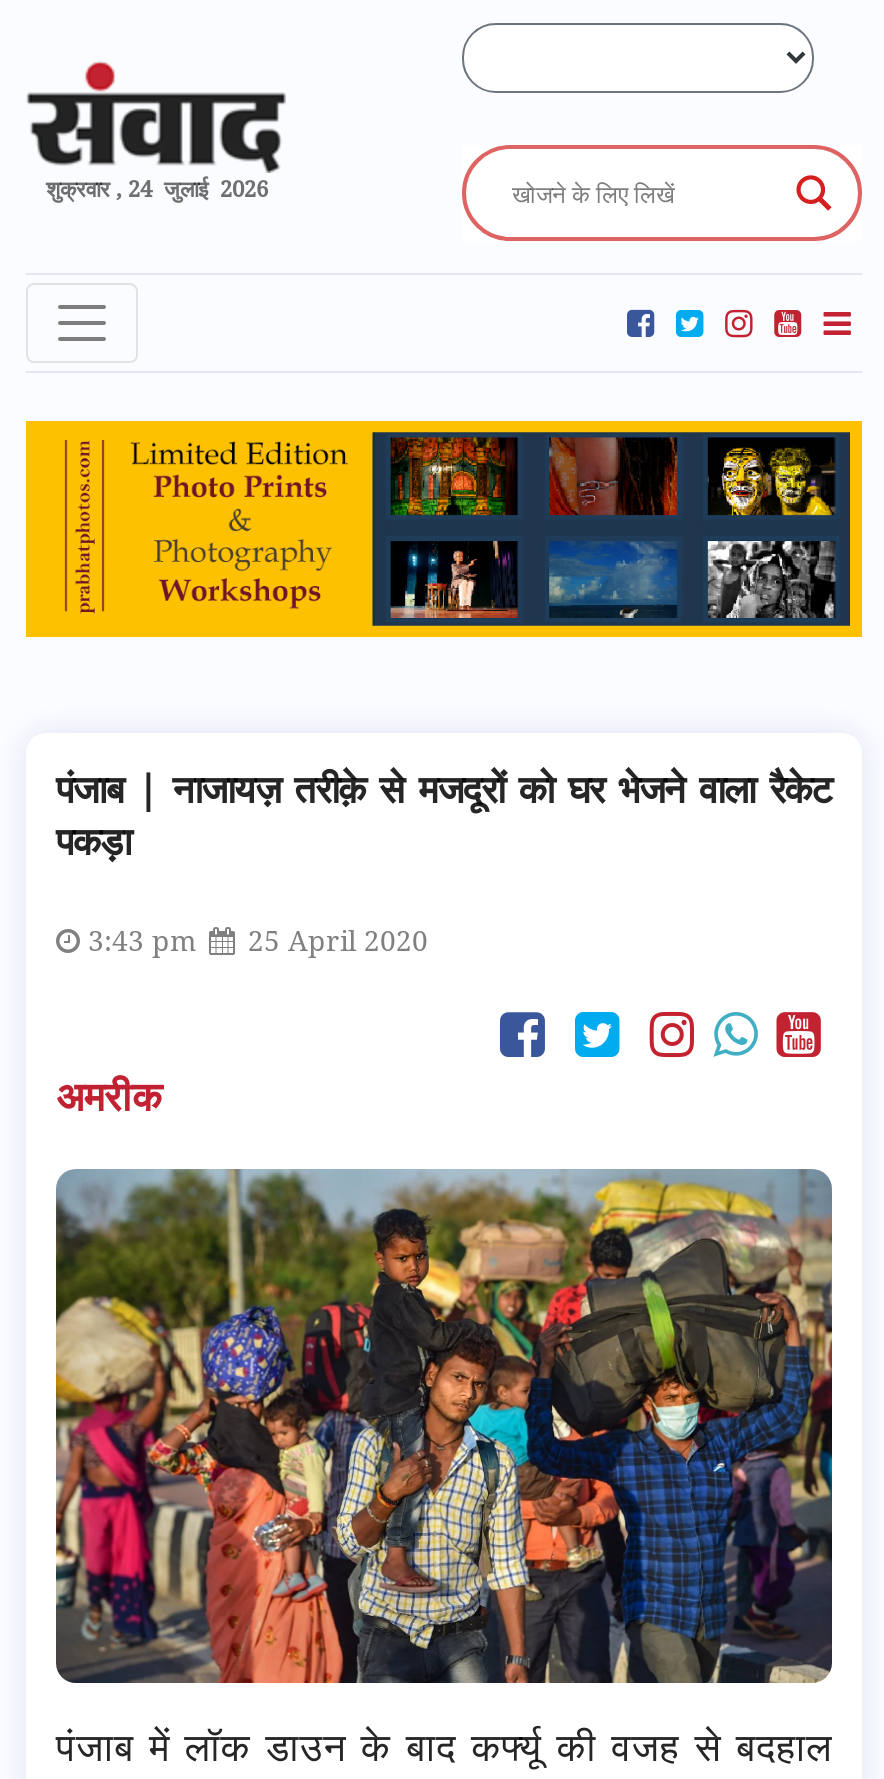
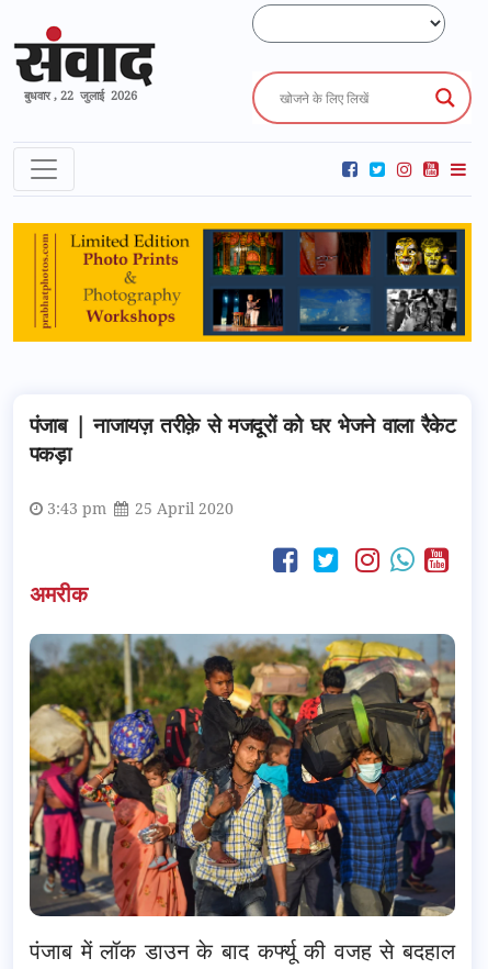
- शुक्रवार , 24 जुलाई 2026
+ बुधवार , 22 जुलाई 2026
